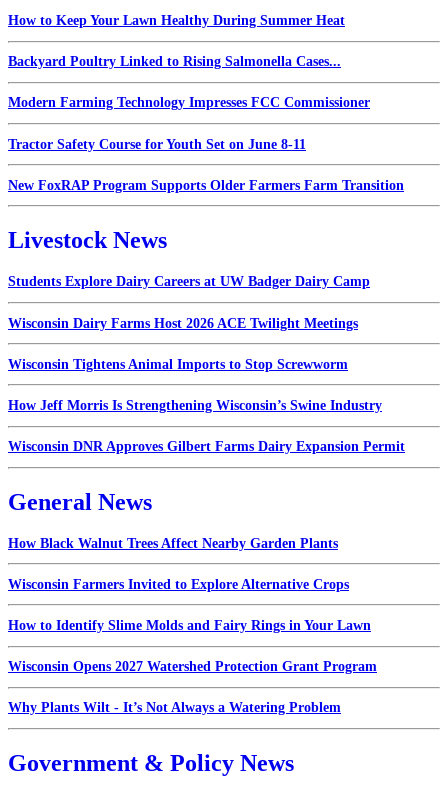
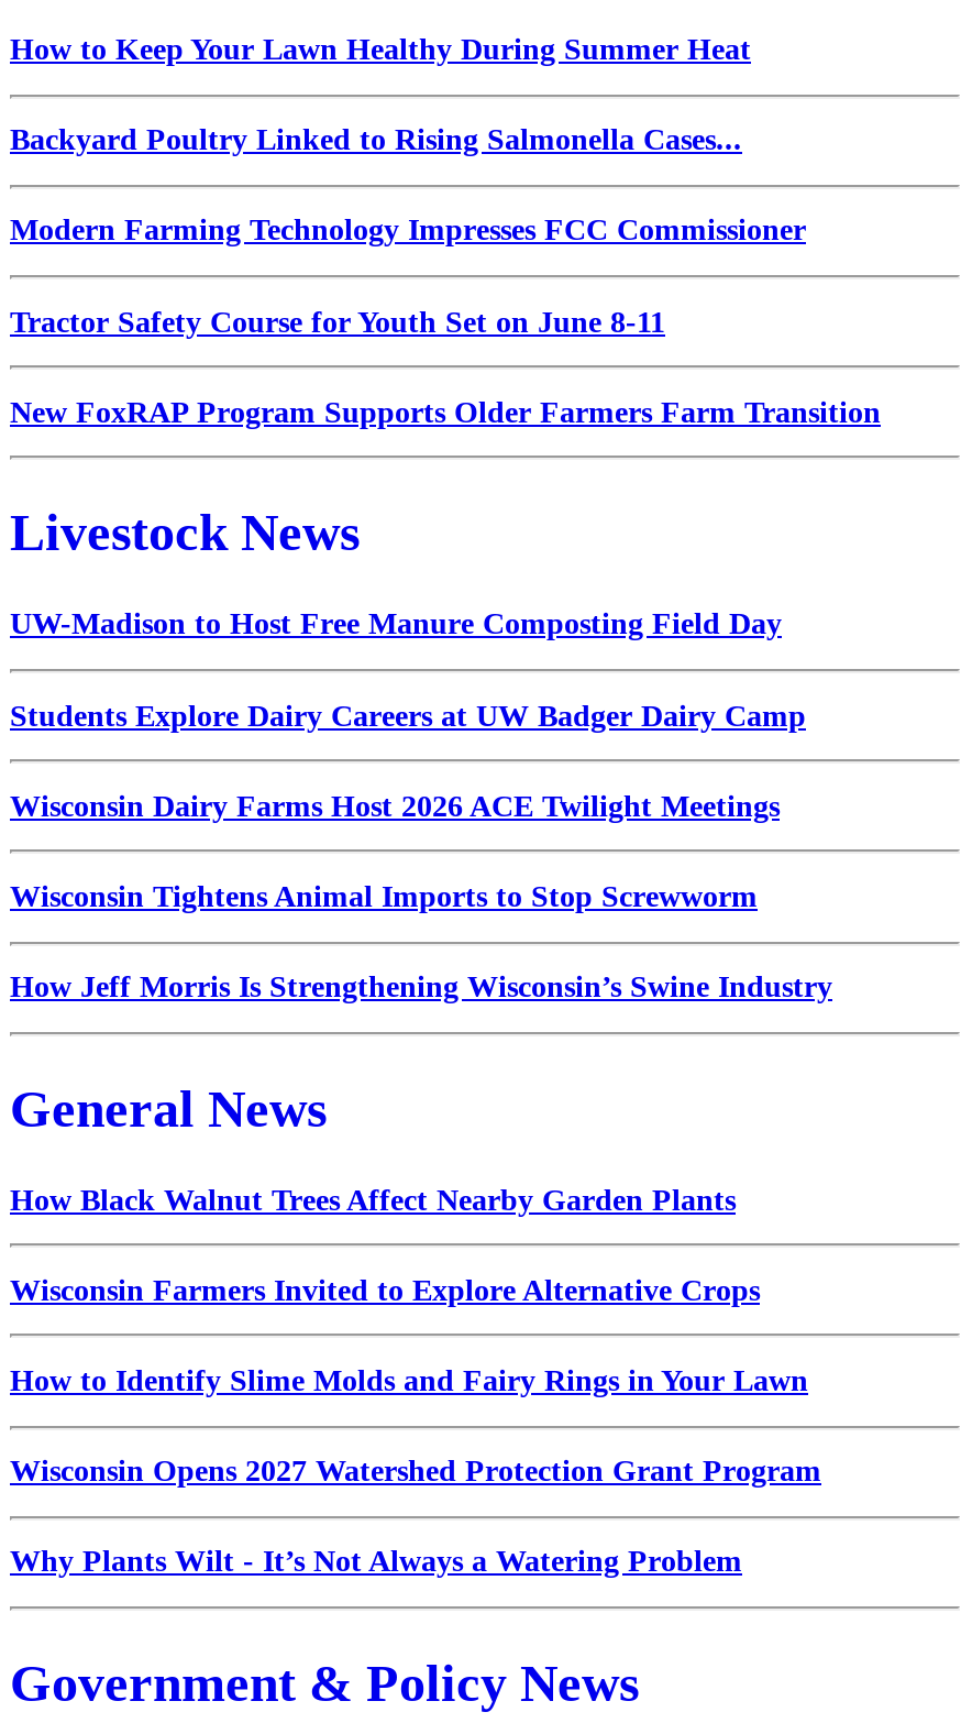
+ UW-Madison to Host Free Manure Composting Field Day

moved down: Students Explore Dairy Careers at UW Badger Dairy Camp | Wisconsin Dairy Farms Host 2026 ACE Twilight Meetings | Wisconsin Tightens Animal Imports to Stop Screwworm | How Jeff Morris Is Strengthening Wisconsin’s Swine Industry

- Wisconsin DNR Approves Gilbert Farms Dairy Expansion Permit
